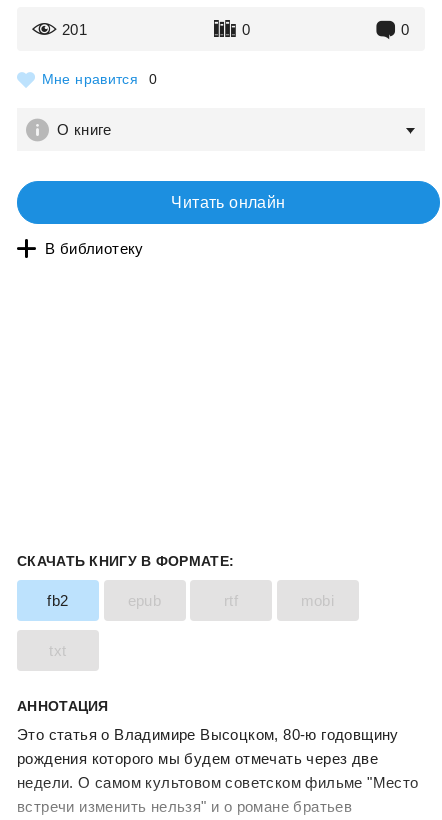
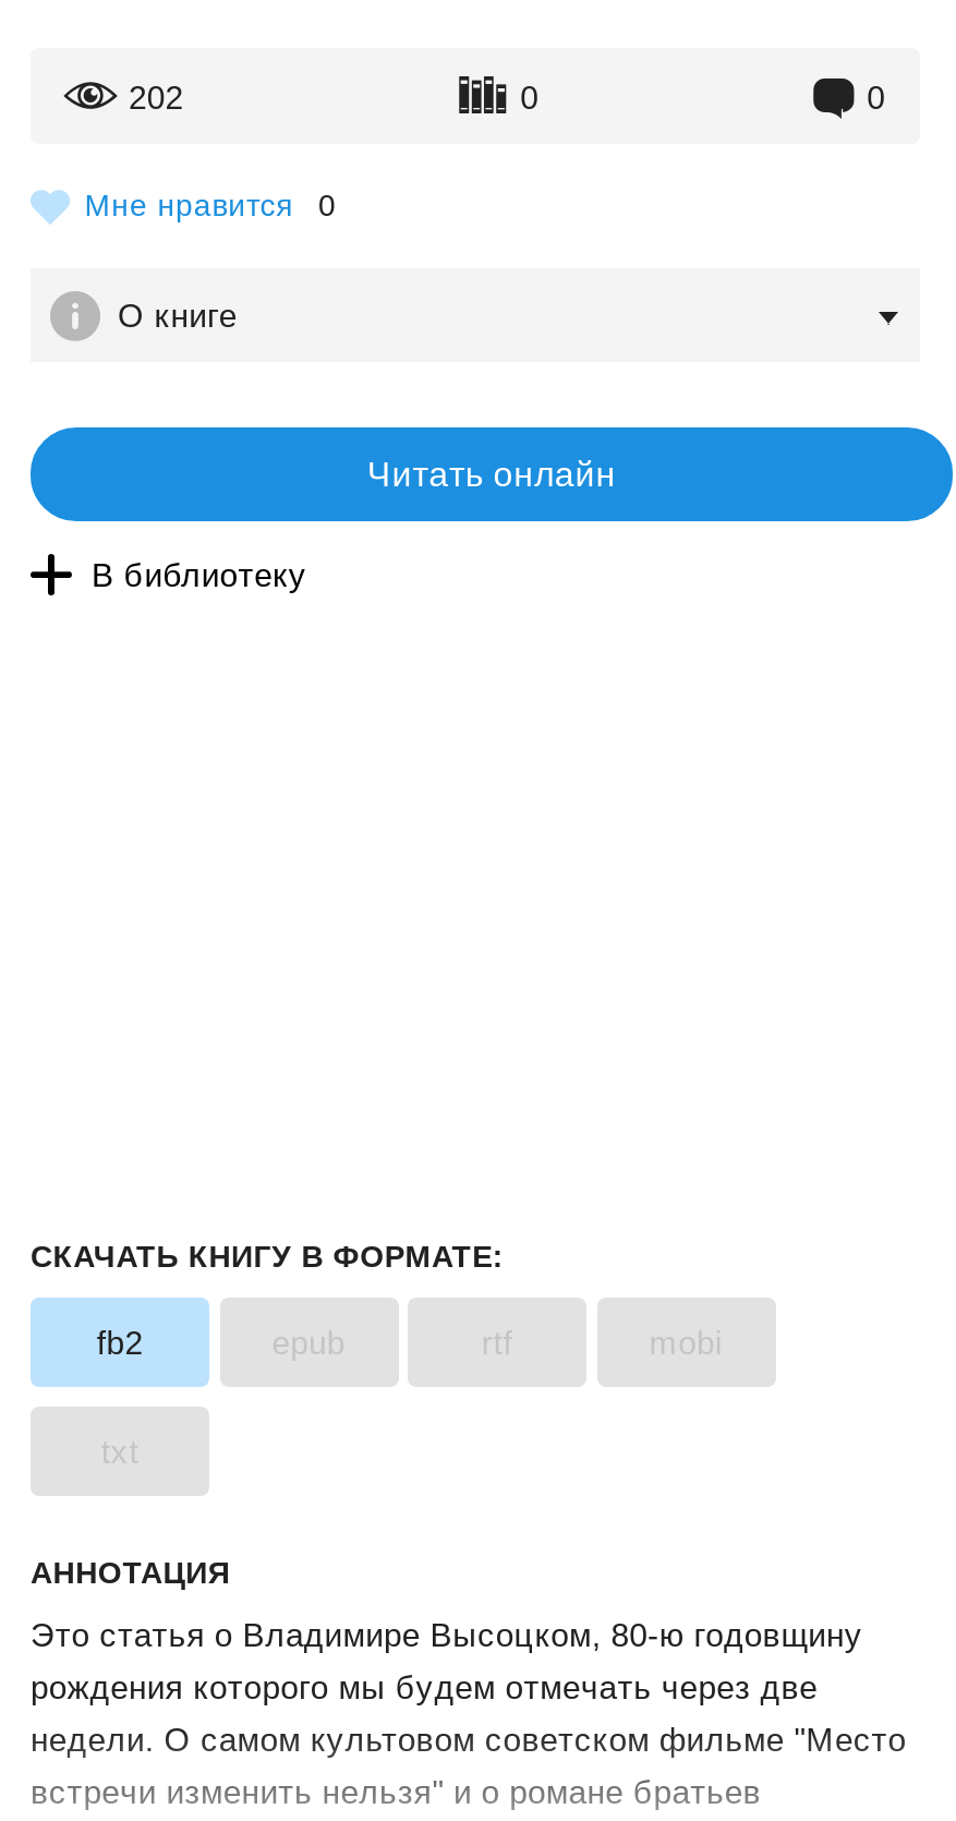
- 201
+ 202
